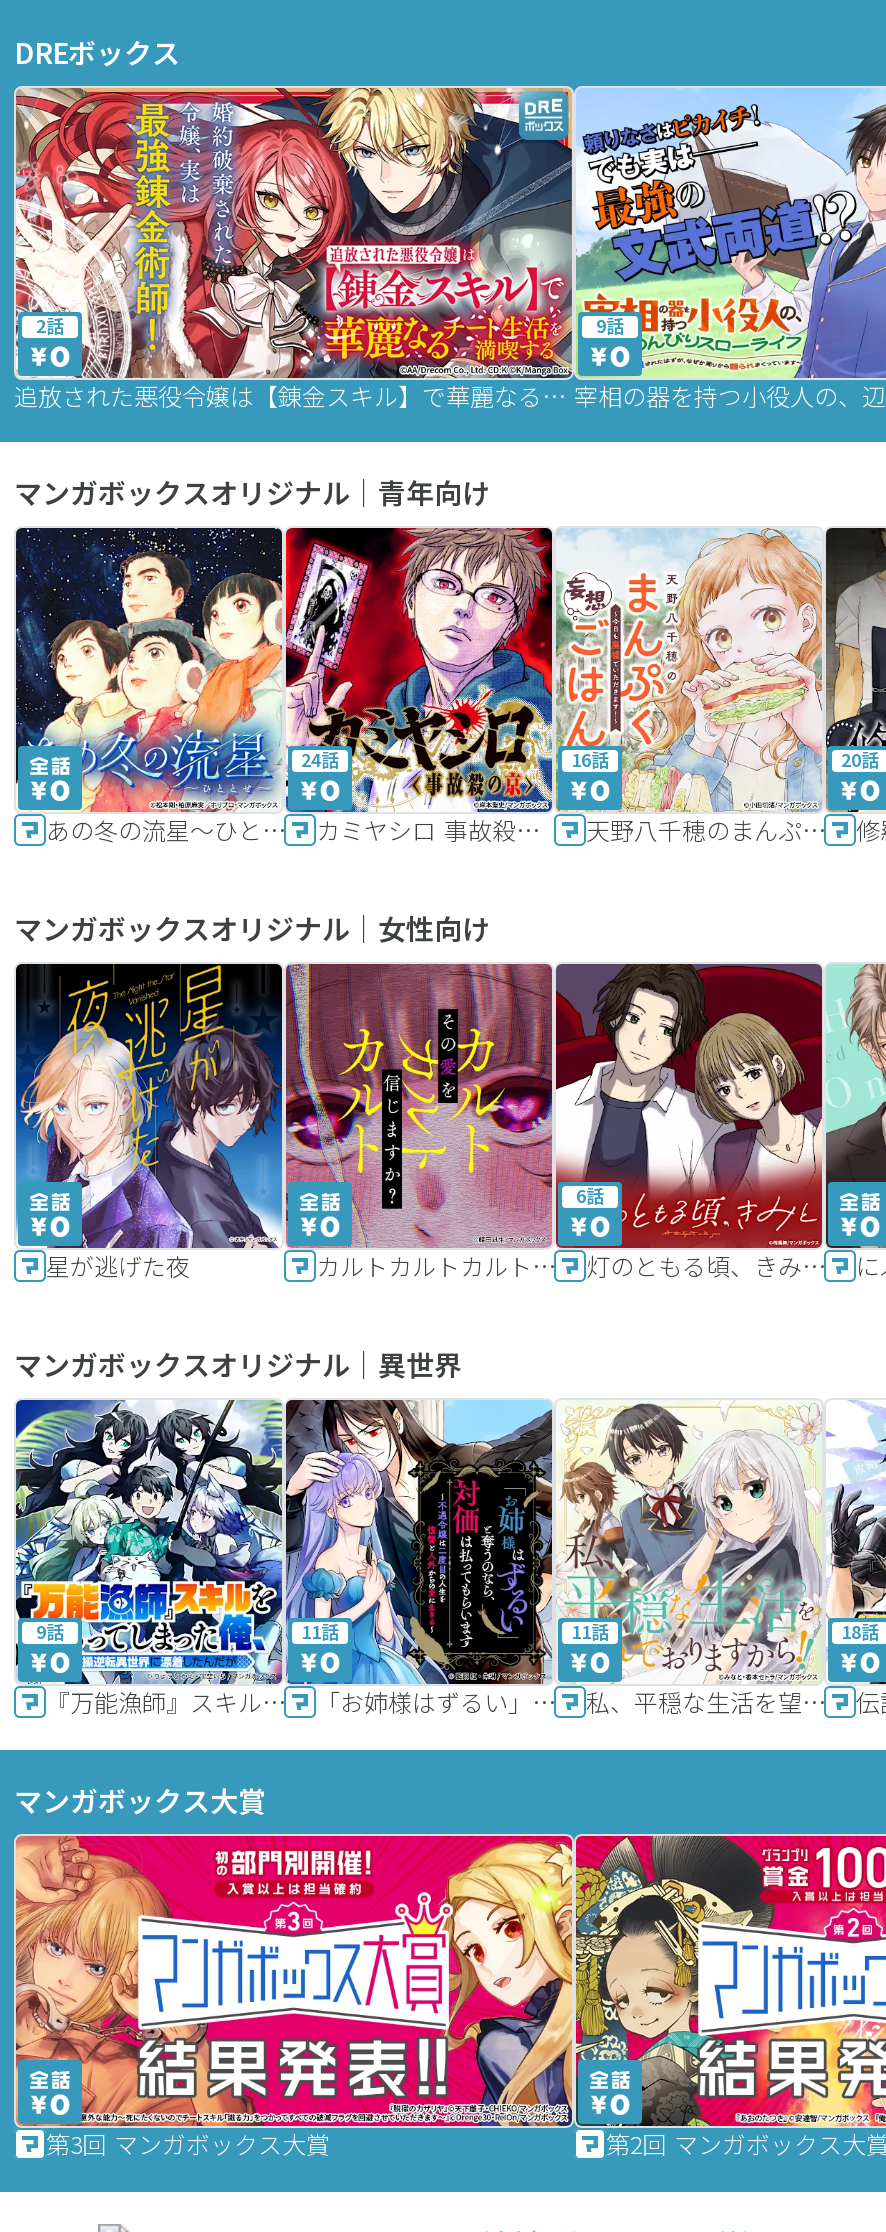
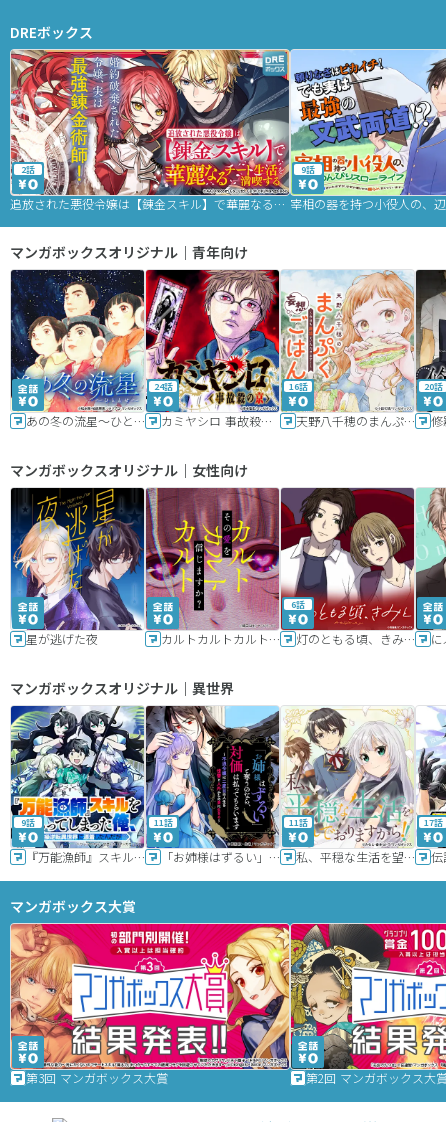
- 18話
+ 17話
